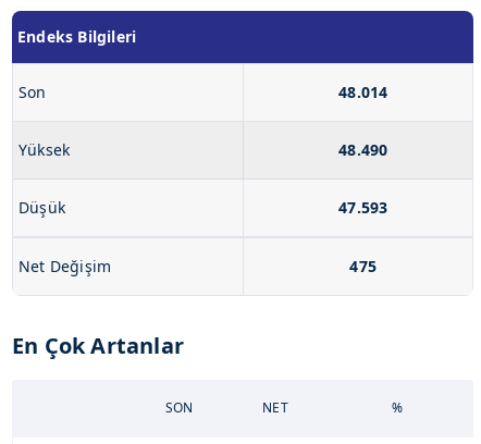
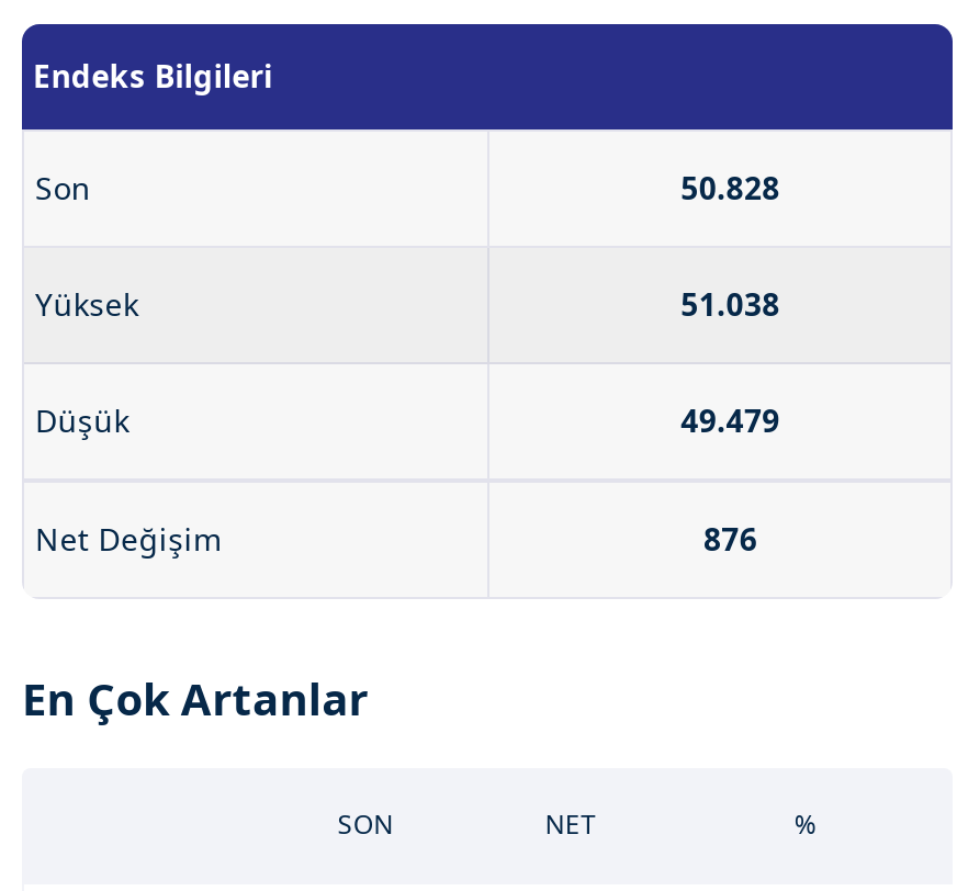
- 48.014
+ 50.828

- 48.490
+ 51.038

- 47.593
+ 49.479

- 475
+ 876
